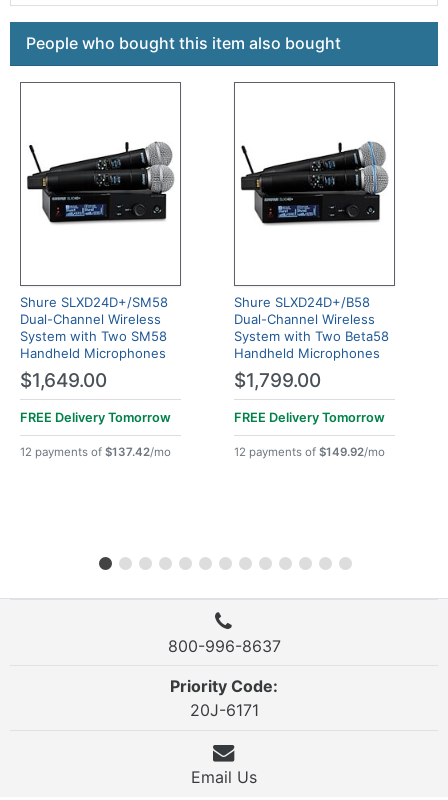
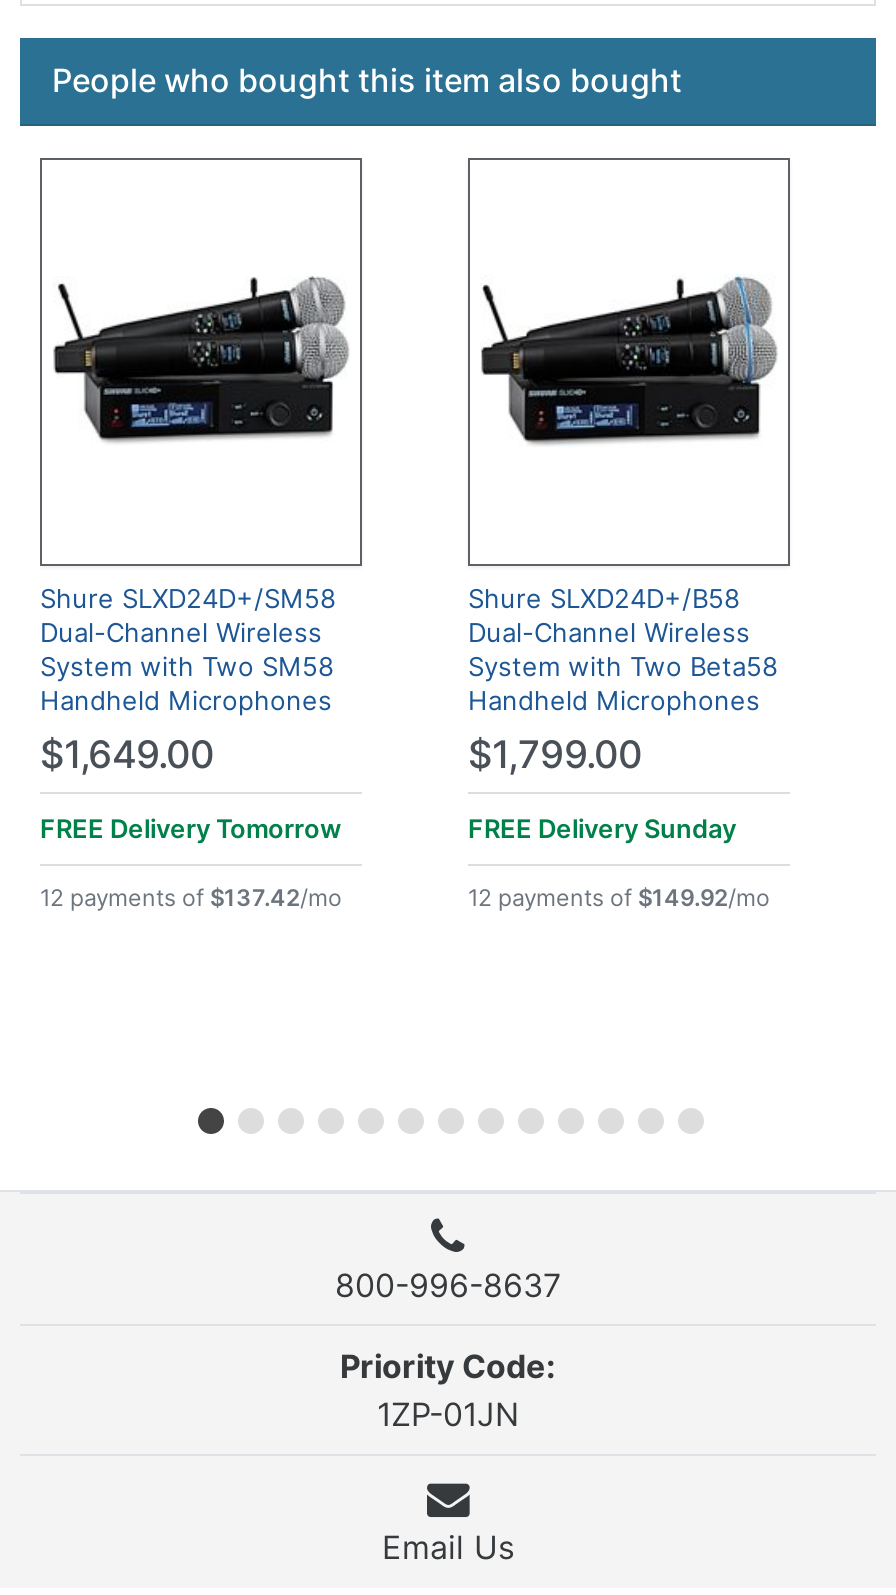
- FREE Delivery Tomorrow
+ FREE Delivery Sunday

- 20J-6171
+ 1ZP-01JN
